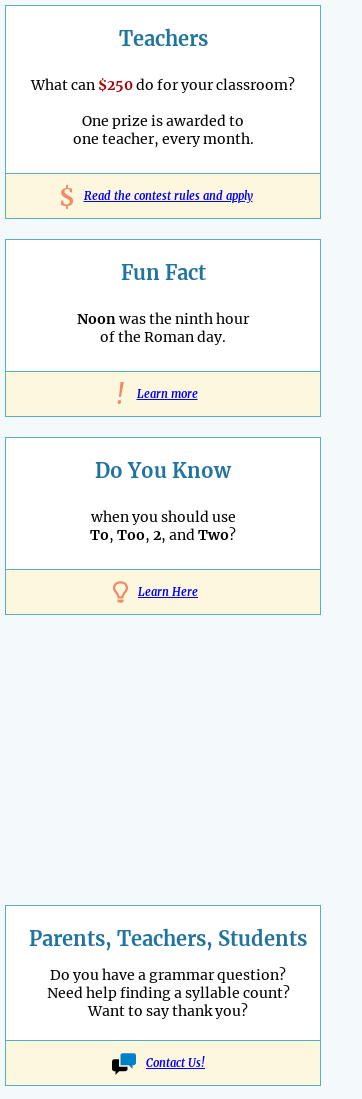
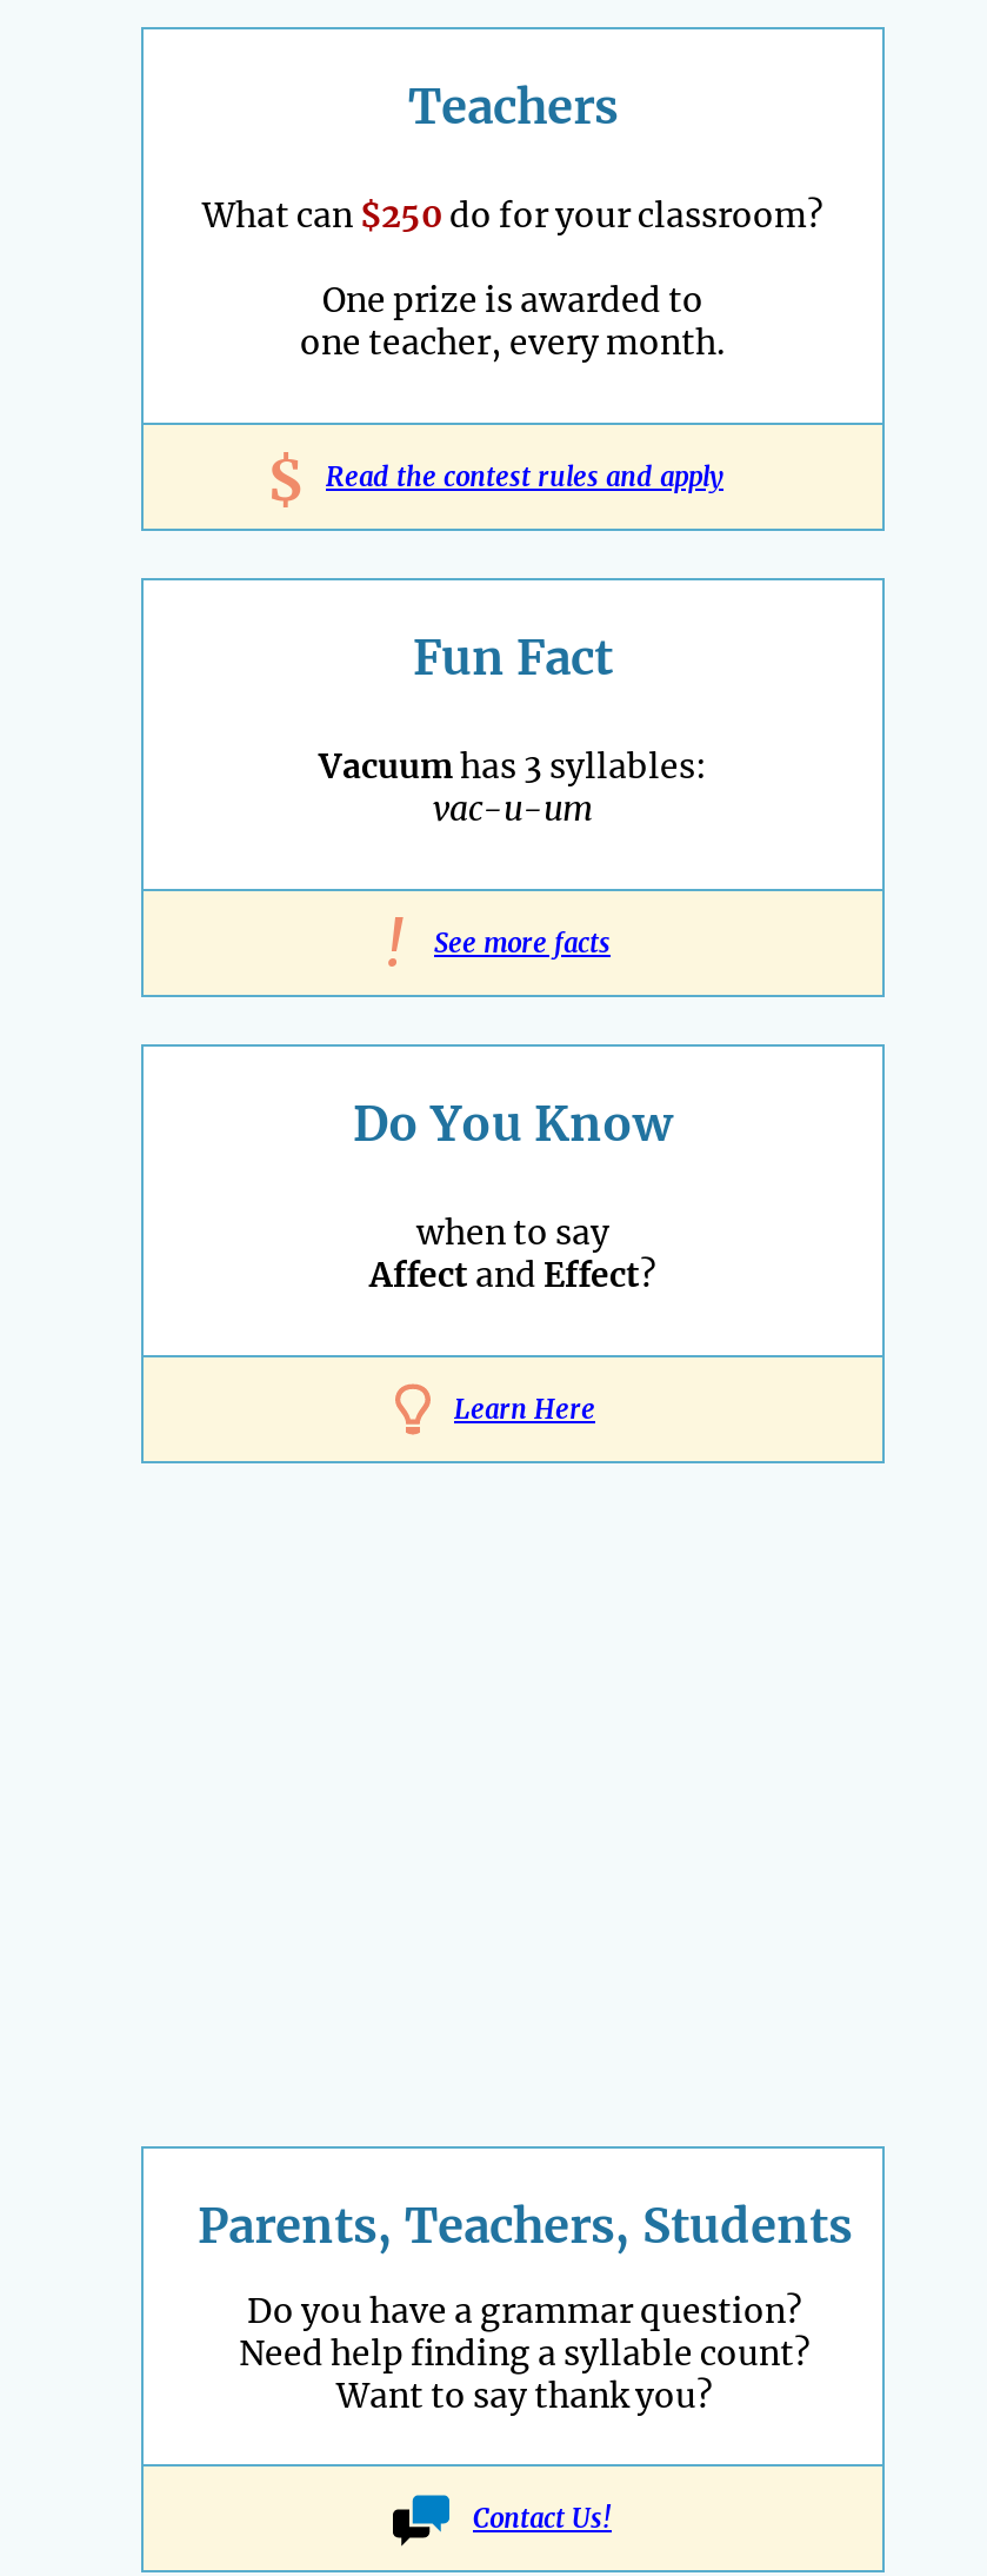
- Noonwas the ninth hour
- of the Roman day.
+ Vacuumhas 3 syllables:
+ vac-u-um

- Learn more
+ See more facts

- when you should use
- To, Too, 2, and Two?
+ when to say
+ Affect and Effect?
